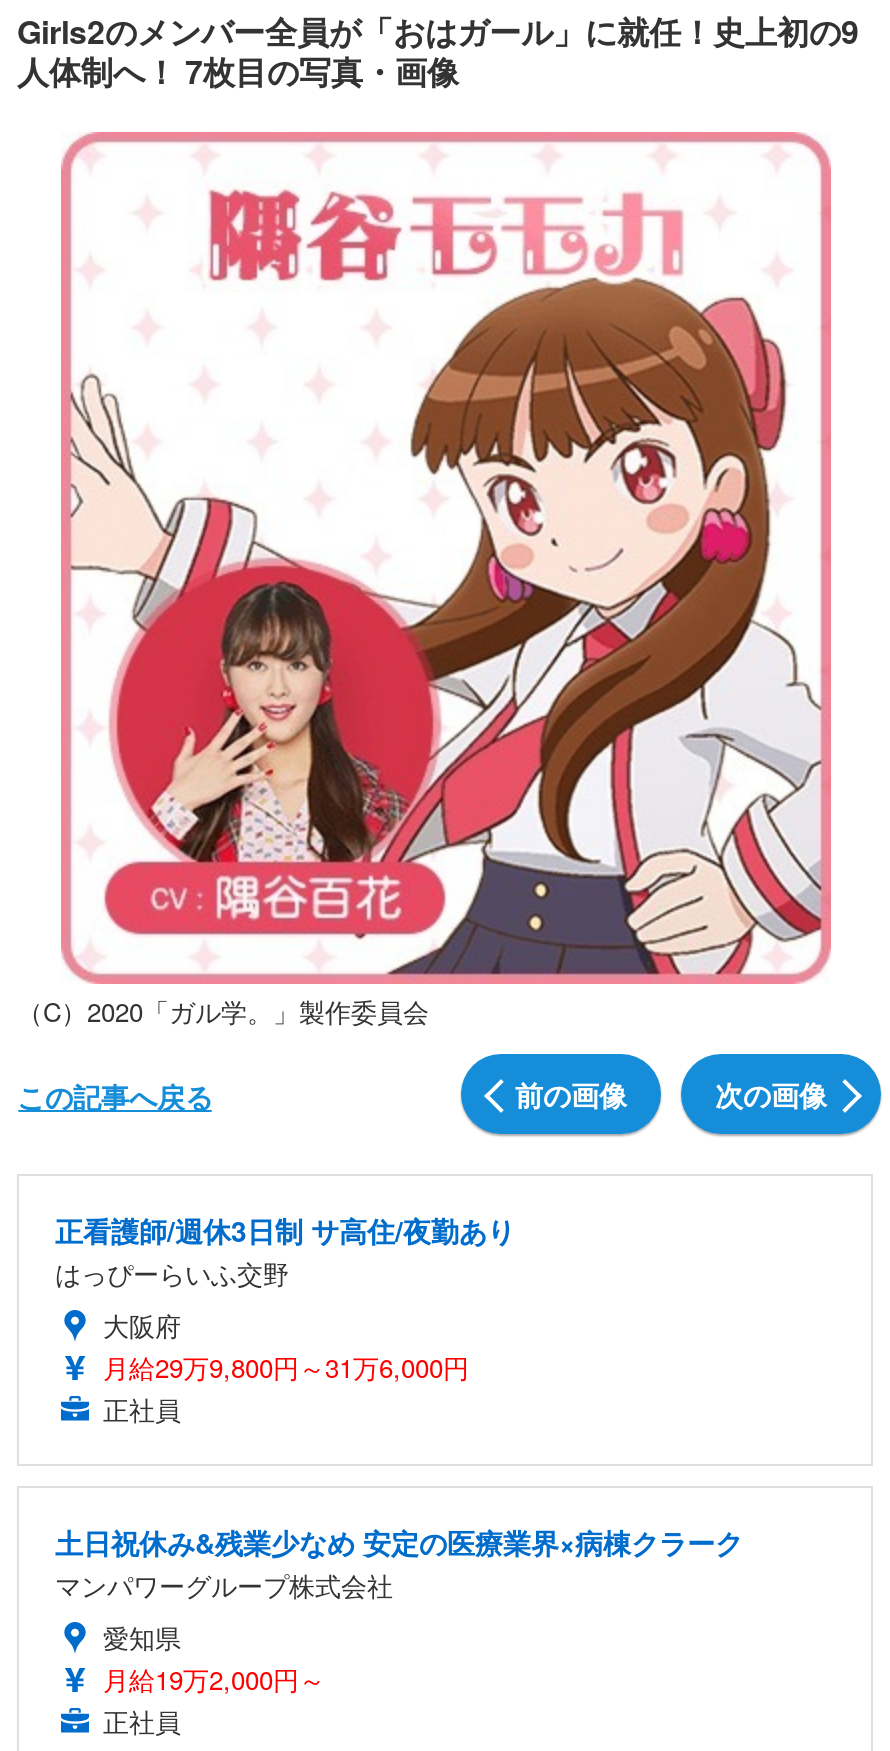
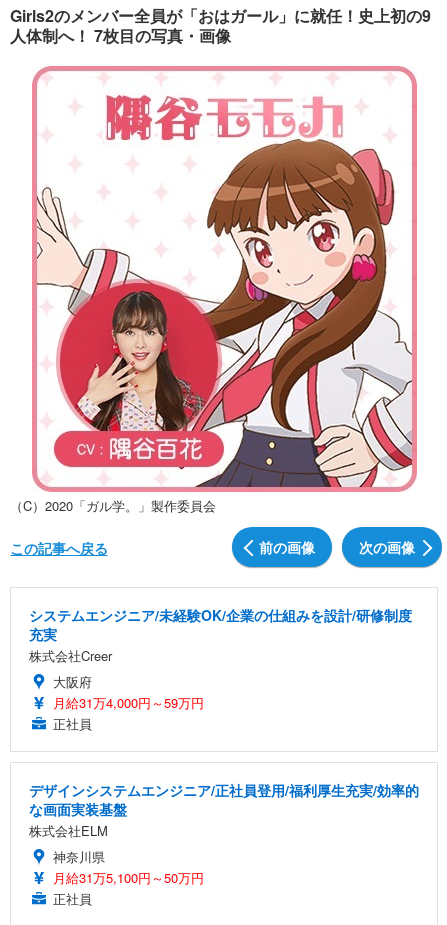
- 正看護師/週休3日制 サ高住/夜勤あり
- はっぴーらいふ交野
+ システムエンジニア/未経験OK/企業の仕組みを設計/研修制度
+ 充実
+ 株式会社Creer

- 月給29万9,800円～31万6,000円
+ 月給31万4,000円～59万円

- 土日祝休み&残業少なめ 安定の医療業界×病棟クラーク
- マンパワーグループ株式会社
- 愛知県
- 月給19万2,000円～
+ デザインシステムエンジニア/正社員登用/福利厚生充実/効率的
+ な画面実装基盤
+ 株式会社ELM
+ 神奈川県
+ 月給31万5,100円～50万円
